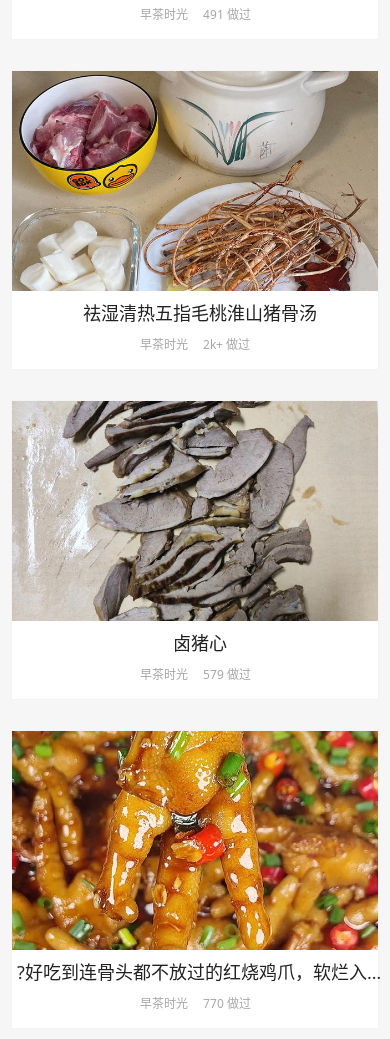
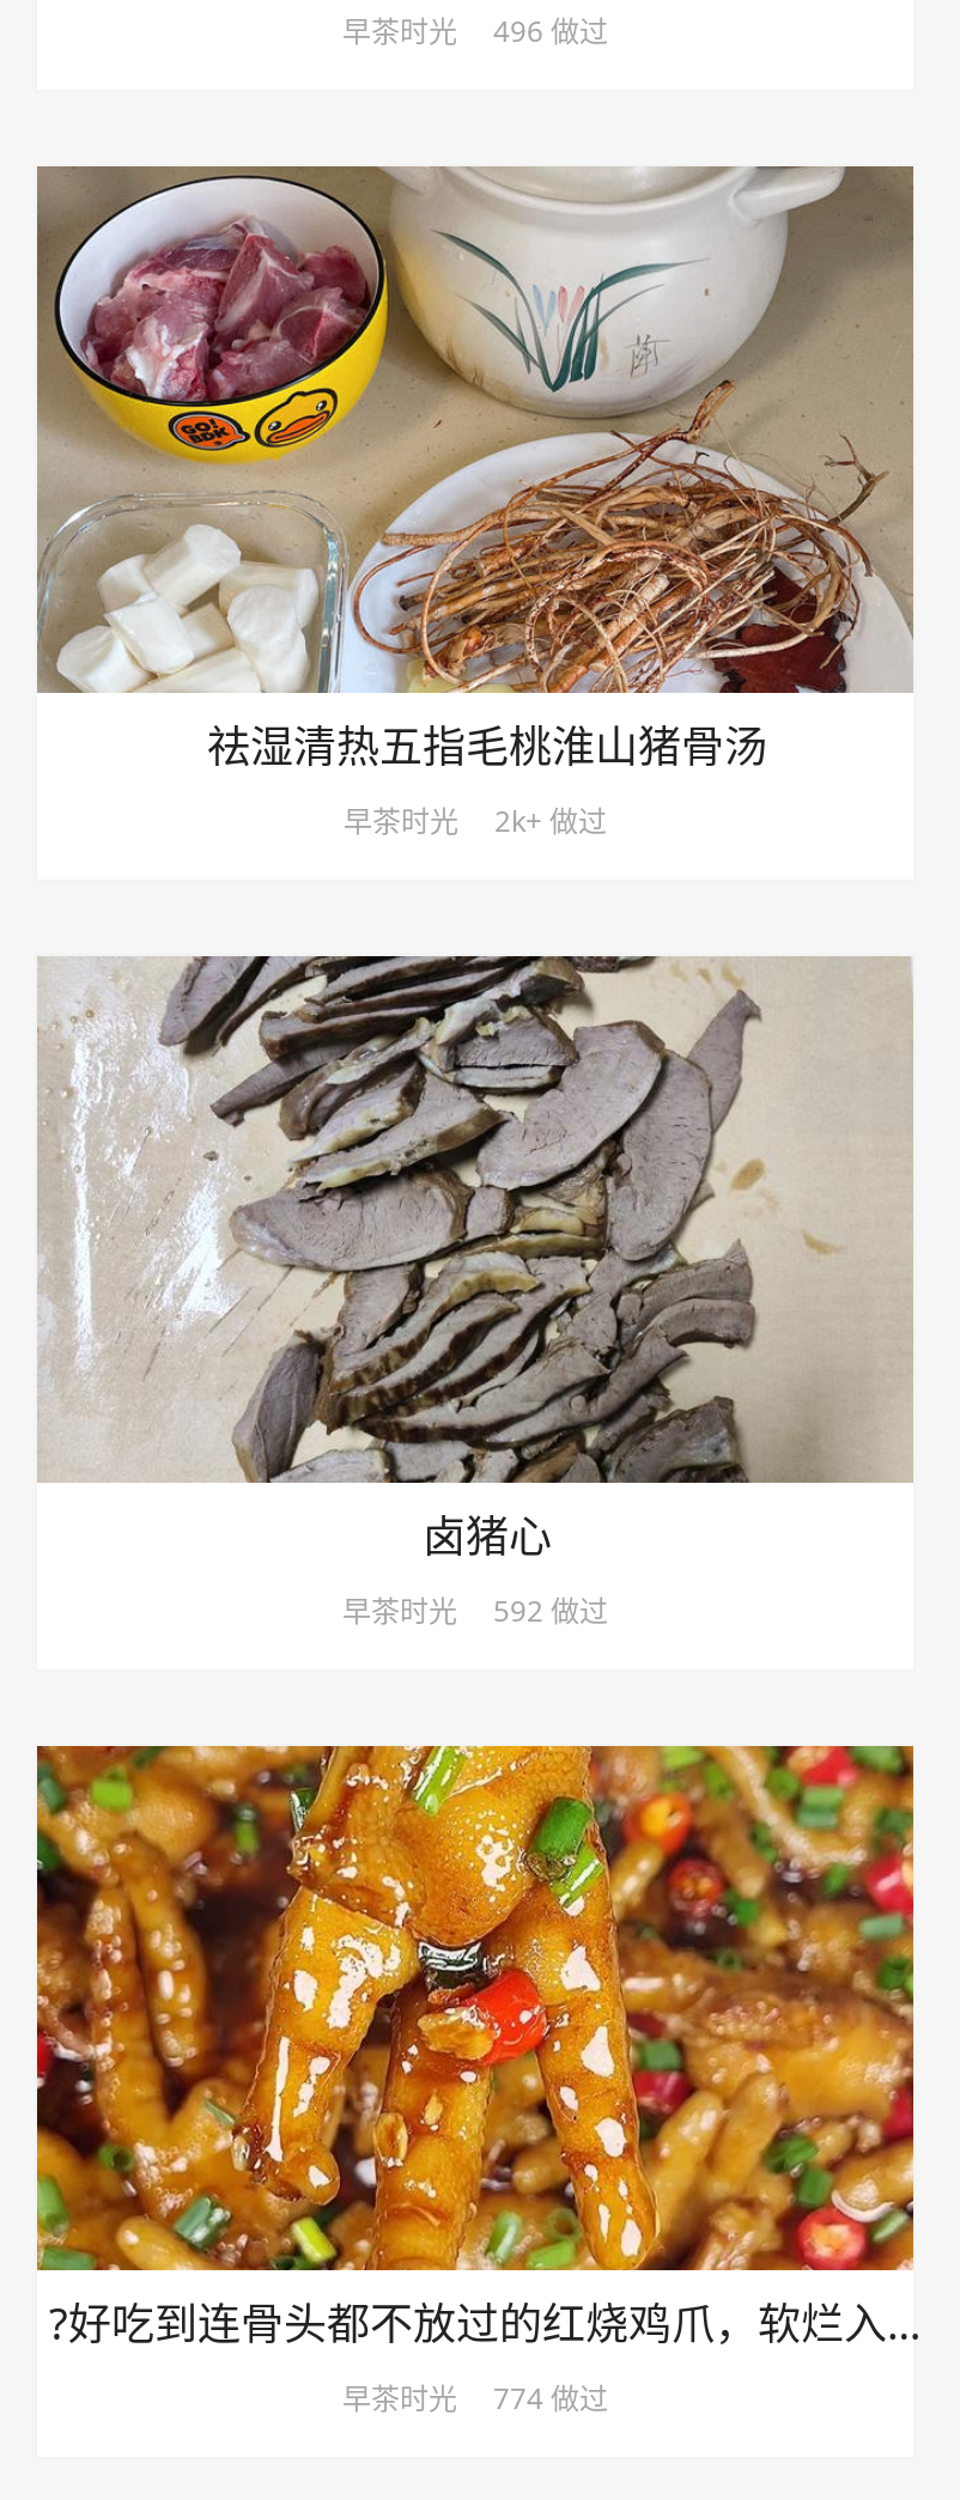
- 早茶时光 491 做过
+ 早茶时光 496 做过

- 早茶时光 579 做过
+ 早茶时光 592 做过

- 早茶时光 770 做过
+ 早茶时光 774 做过
